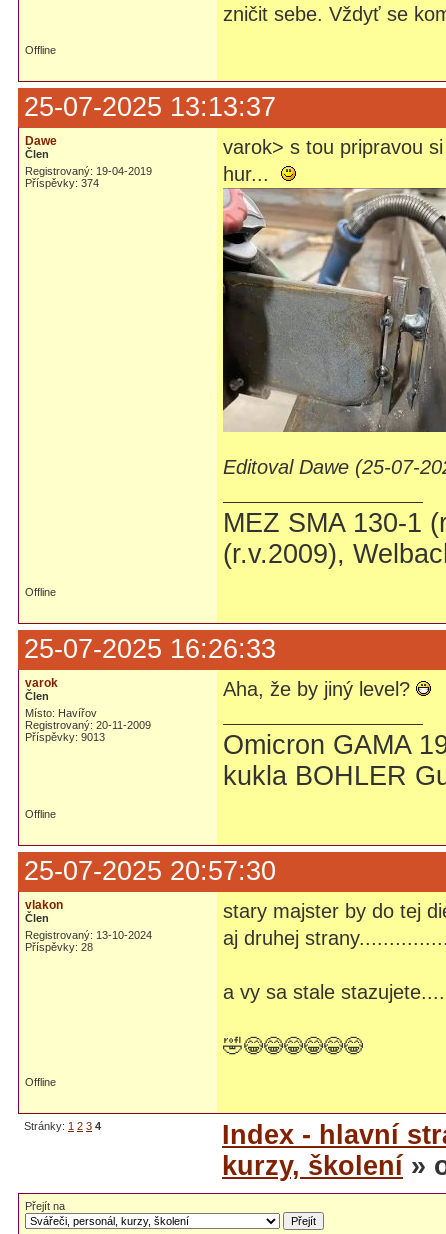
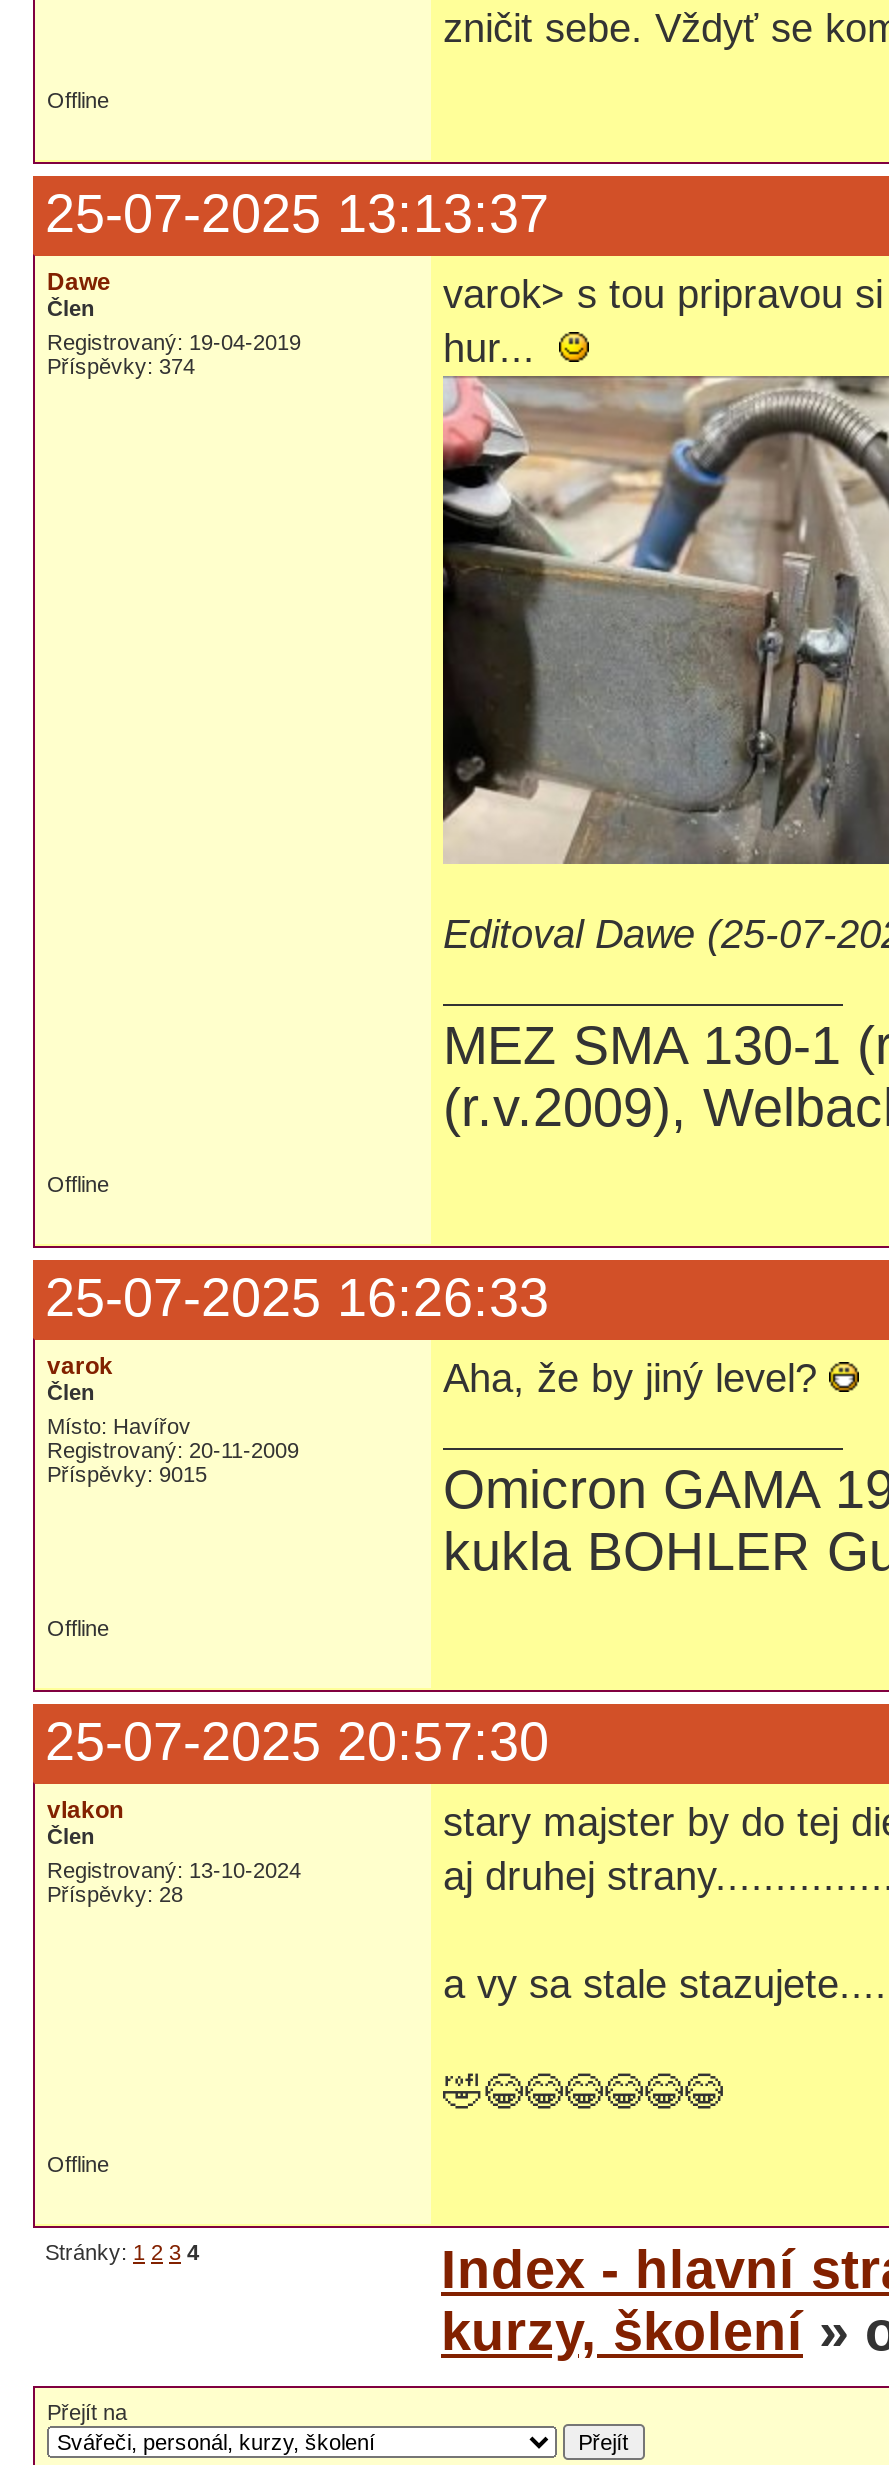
- Příspěvky: 9013
+ Příspěvky: 9015
